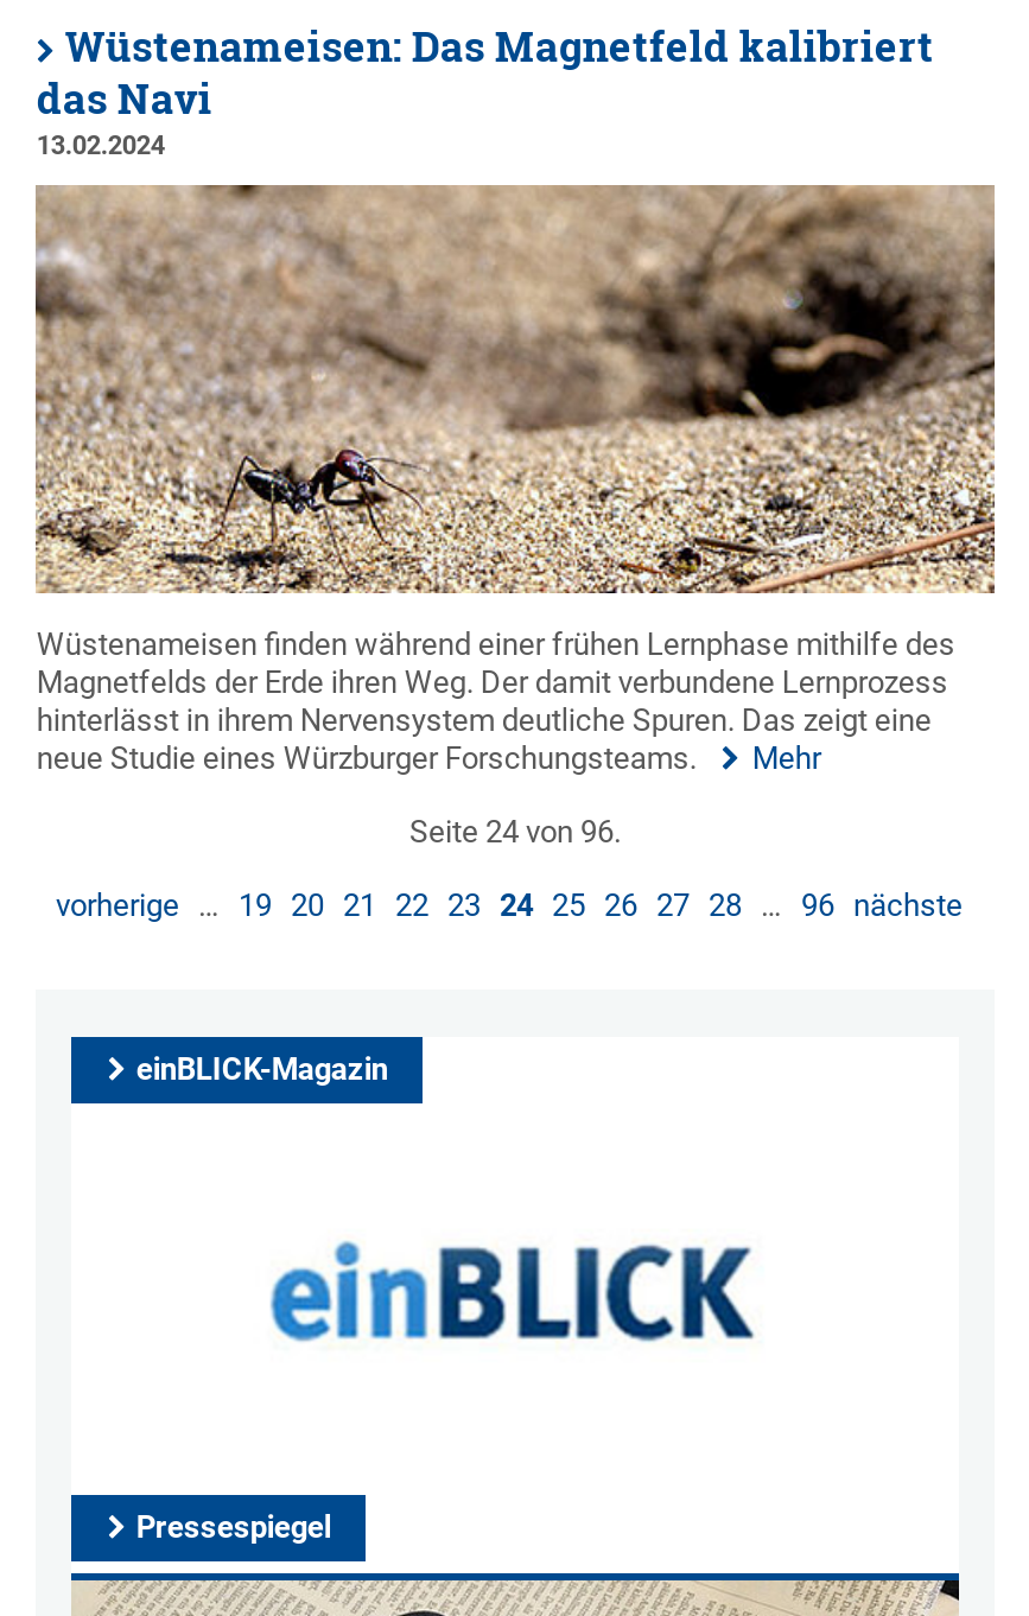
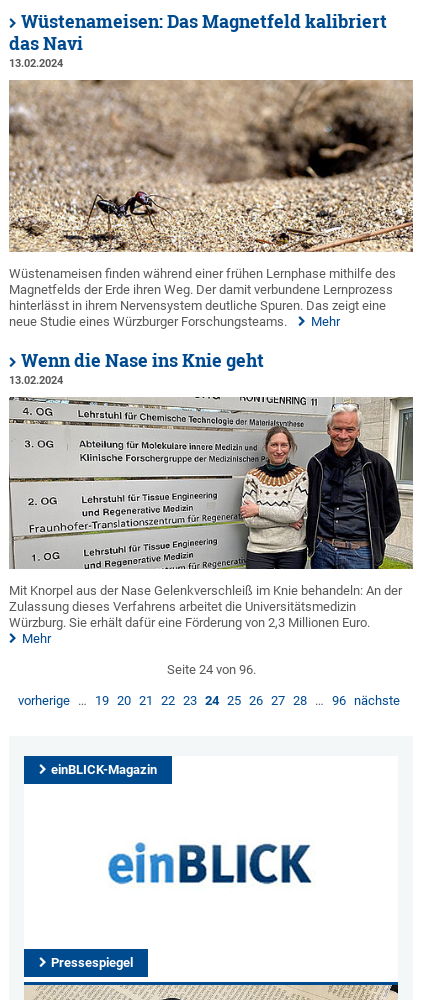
+ [image]
+ Mit Knorpel aus der Nase Gelenkverschleiß im Knie behandeln: An der
+ Zulassung dieses Verfahrens arbeitet die Universitätsmedizin
+ Würzburg. Sie erhält dafür eine Förderung von 2,3 Millionen Euro.
+ Mehr

+ Wenn die Nase ins Knie geht
+ 13.02.2024
